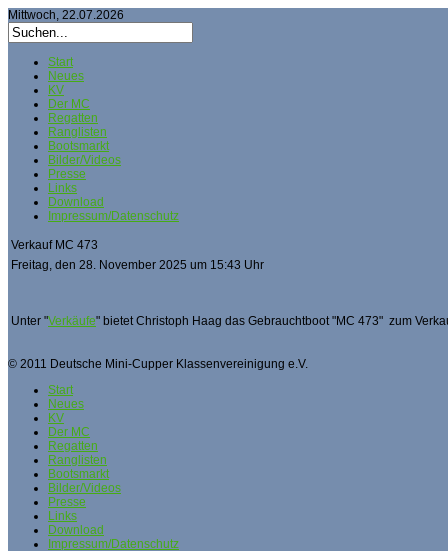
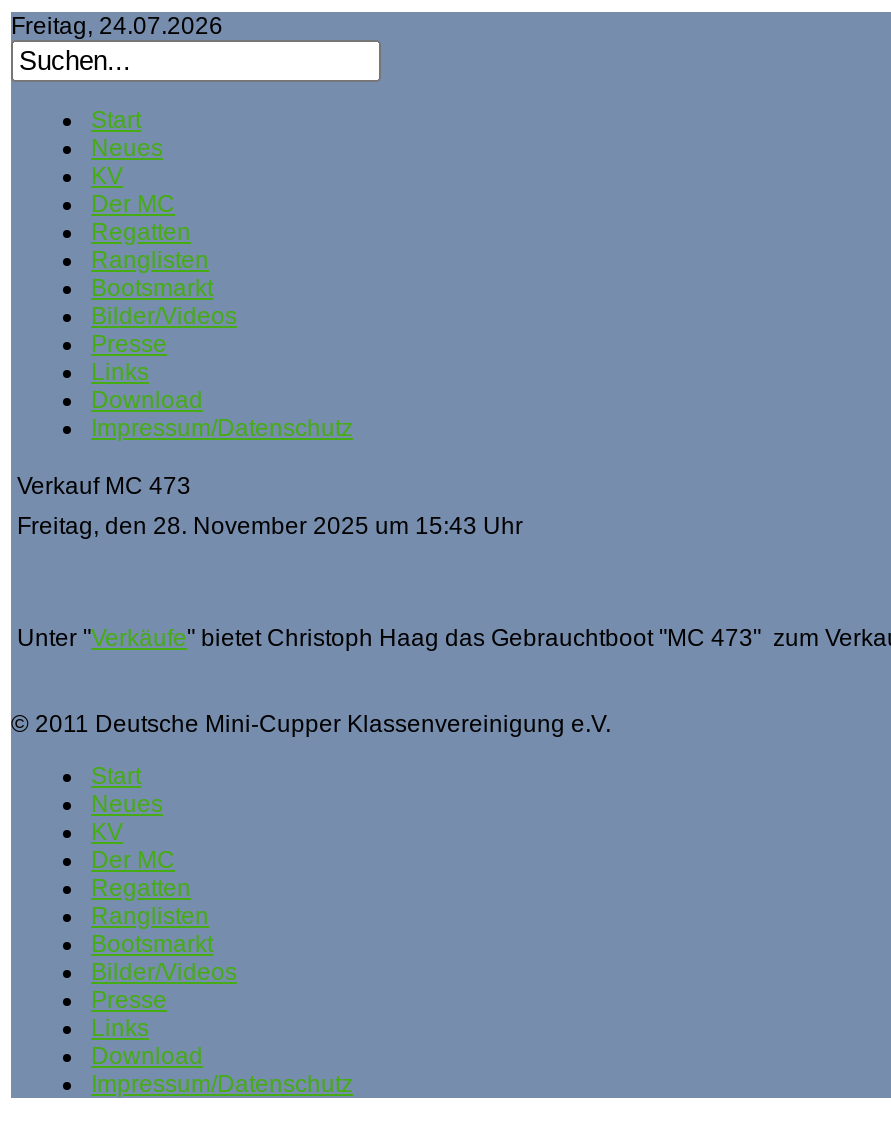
- Mittwoch, 22.07.2026
+ Freitag, 24.07.2026
